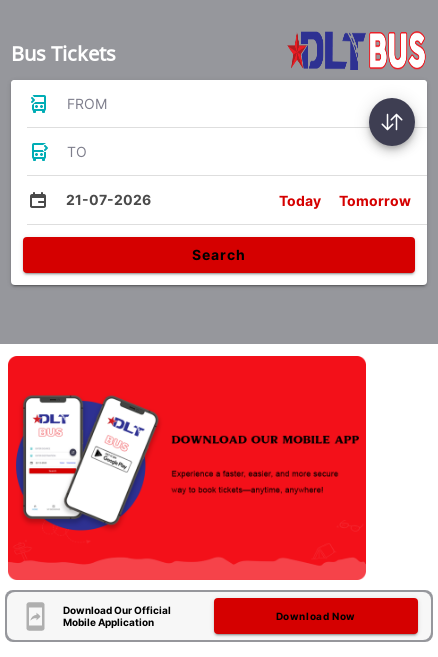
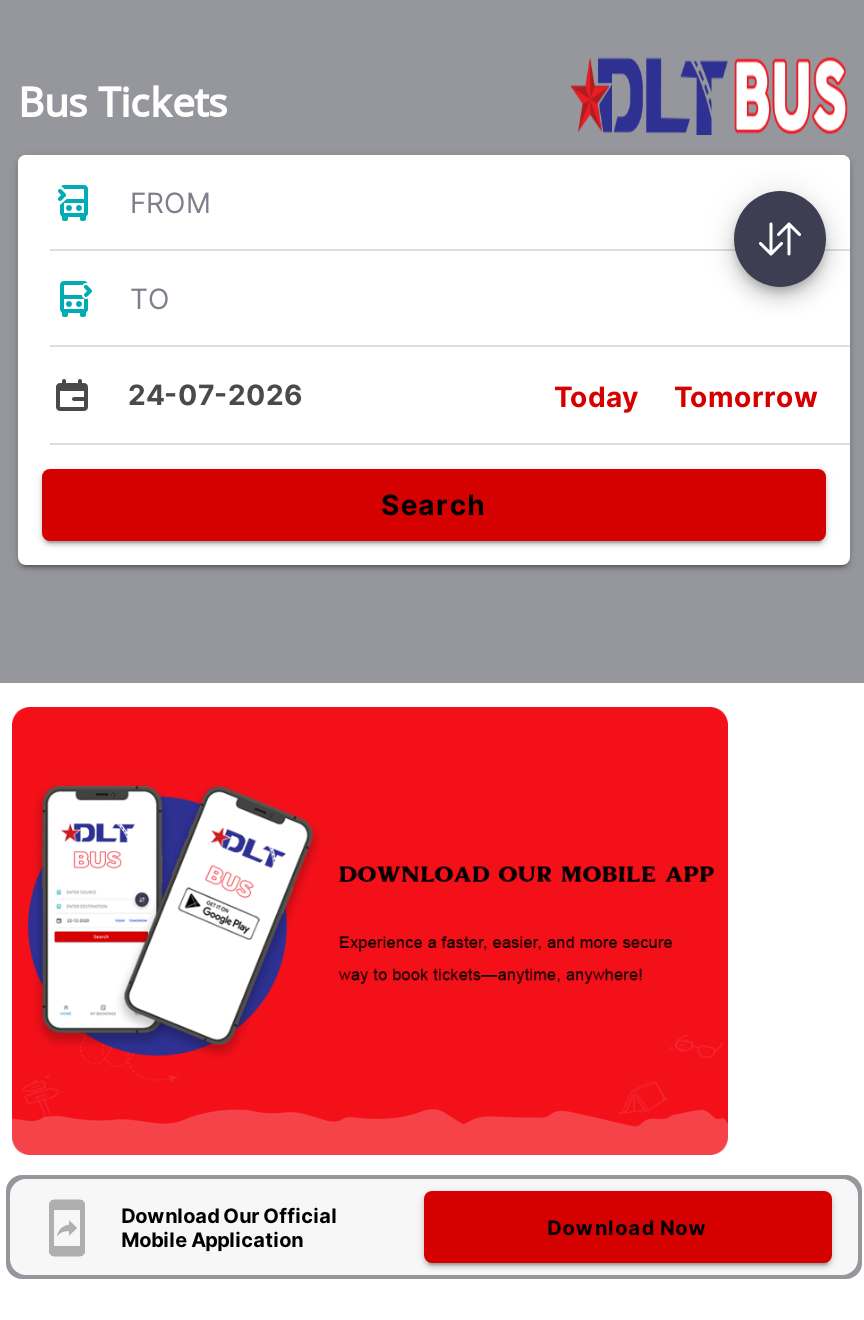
- 21-07-2026
+ 24-07-2026
